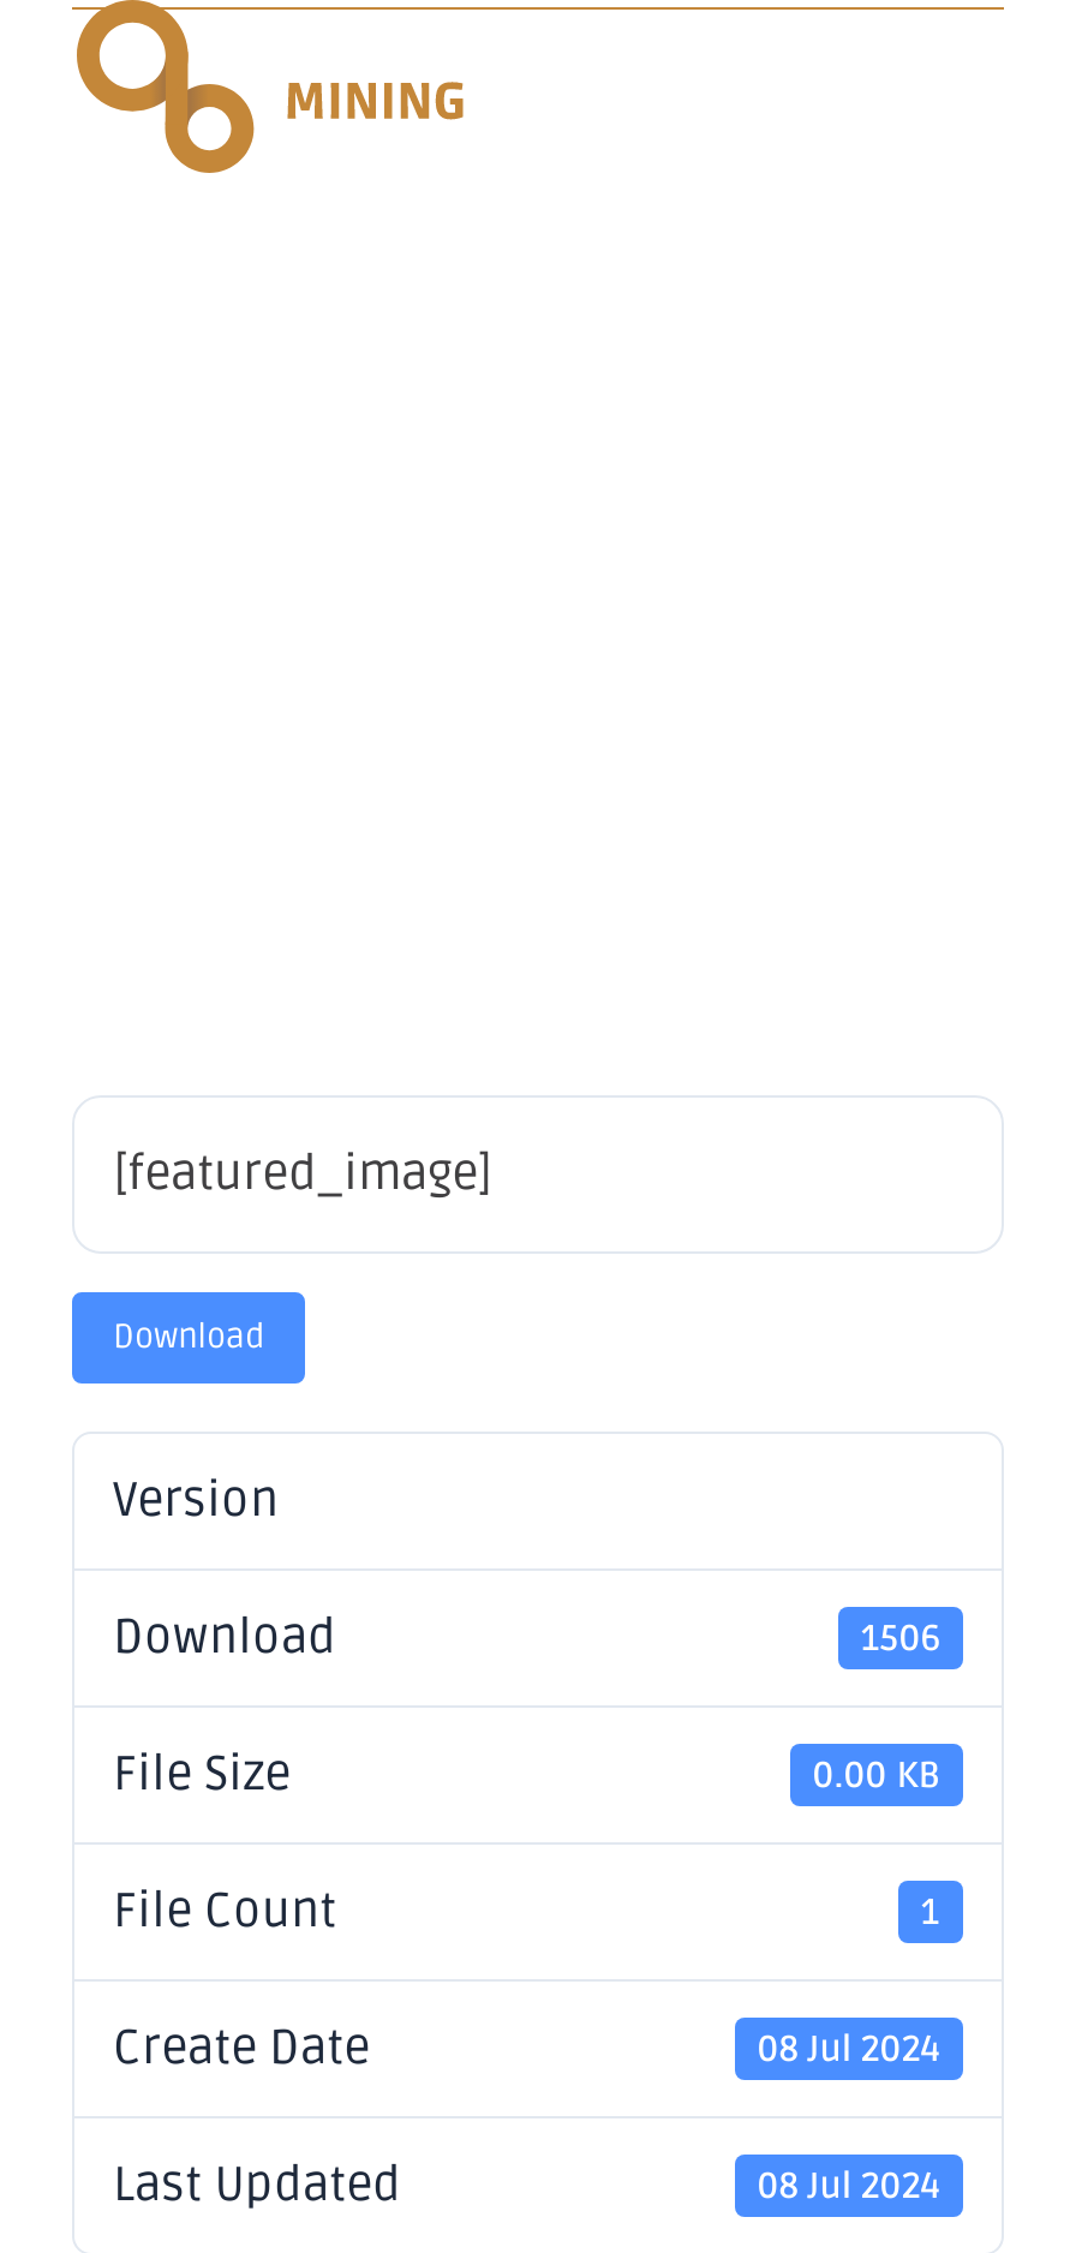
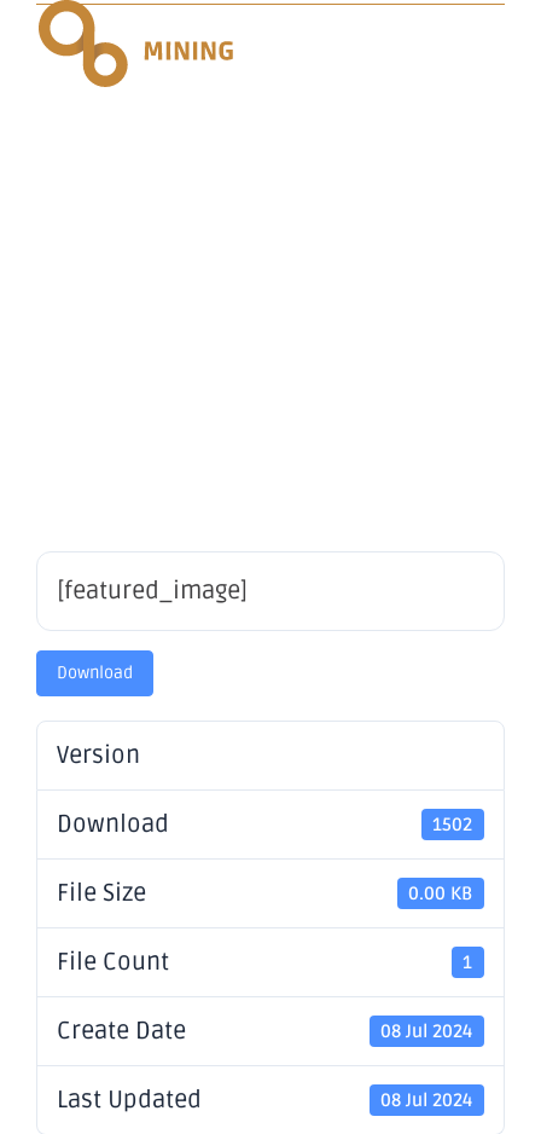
- 1506
+ 1502
